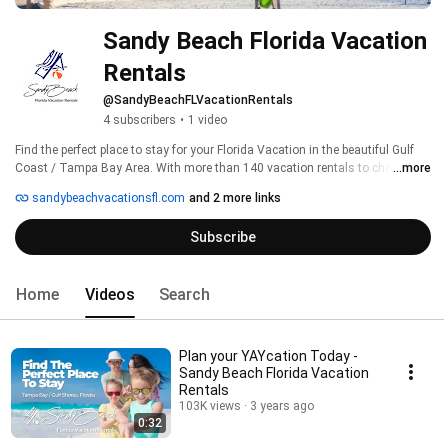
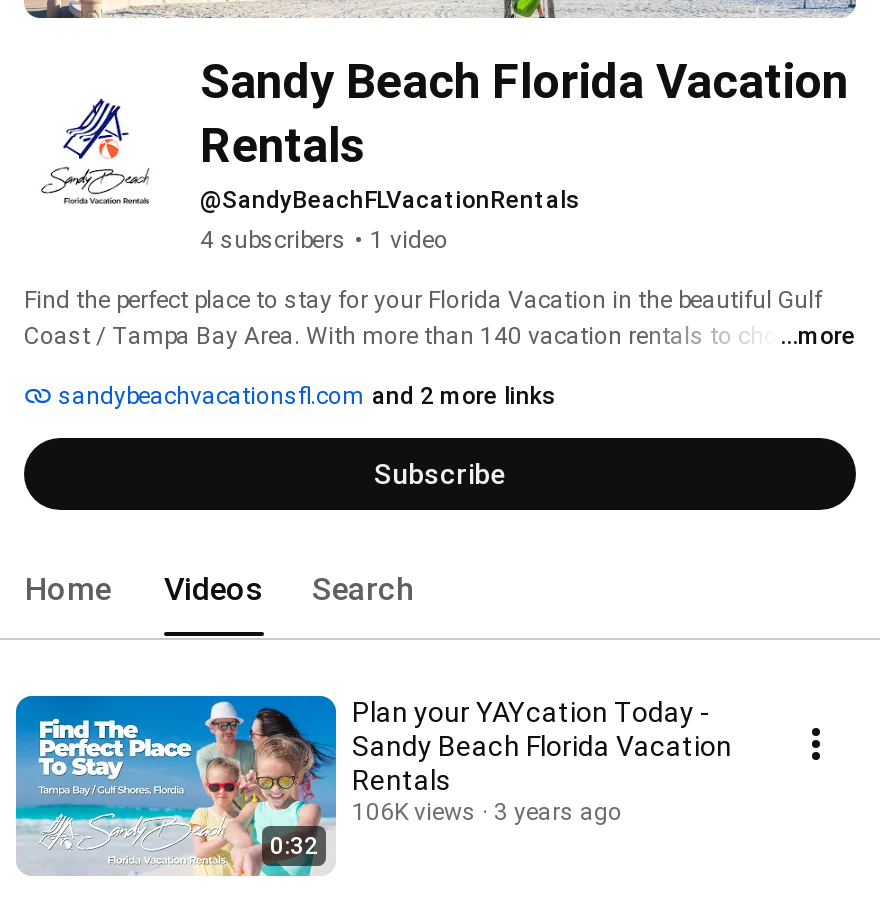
- 103K views 3 years ago
+ 106K views 3 years ago
